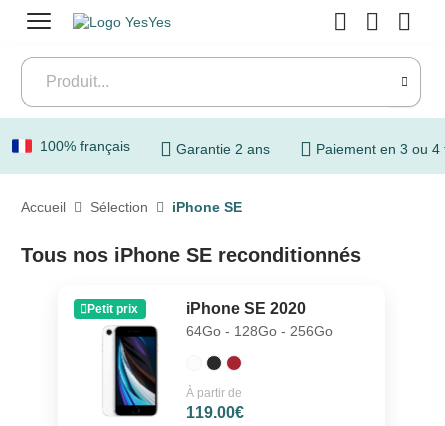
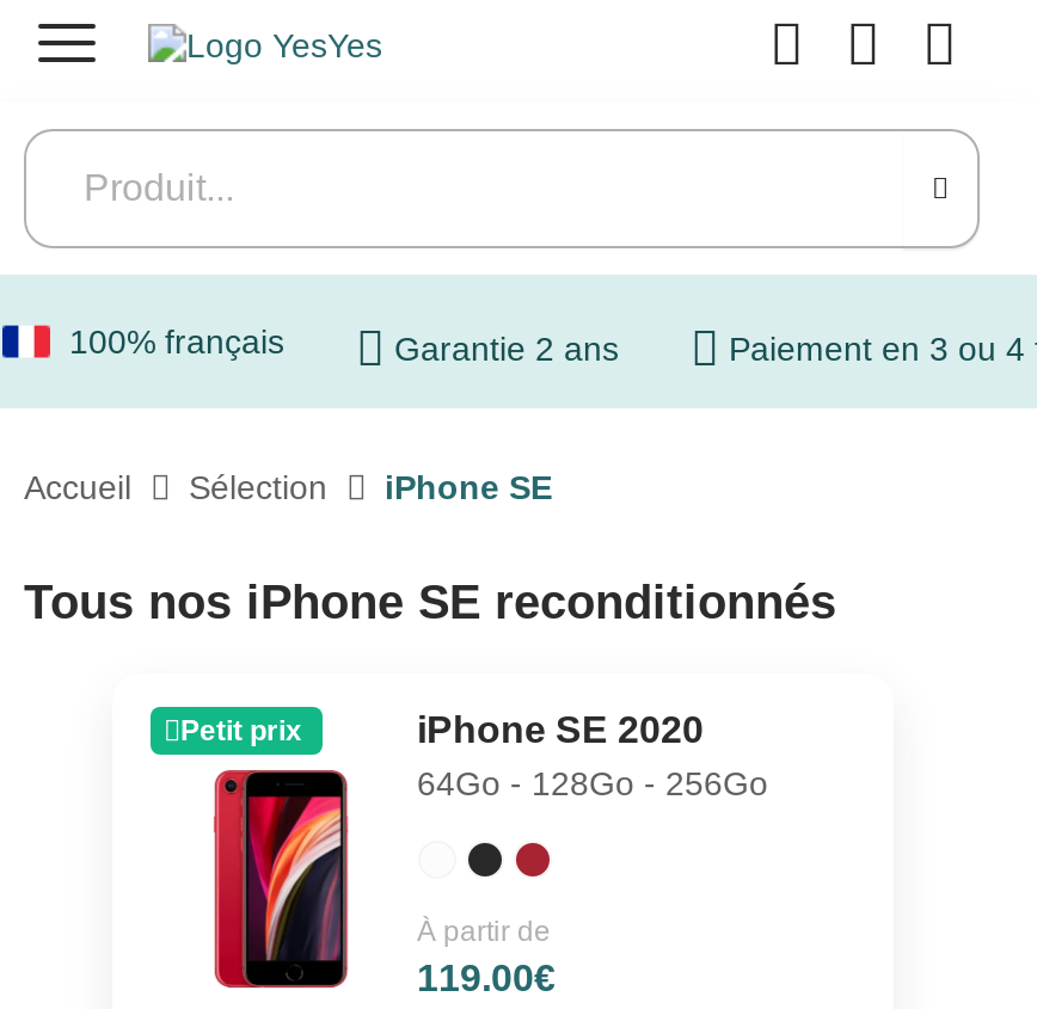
- [image]
+ [image]
